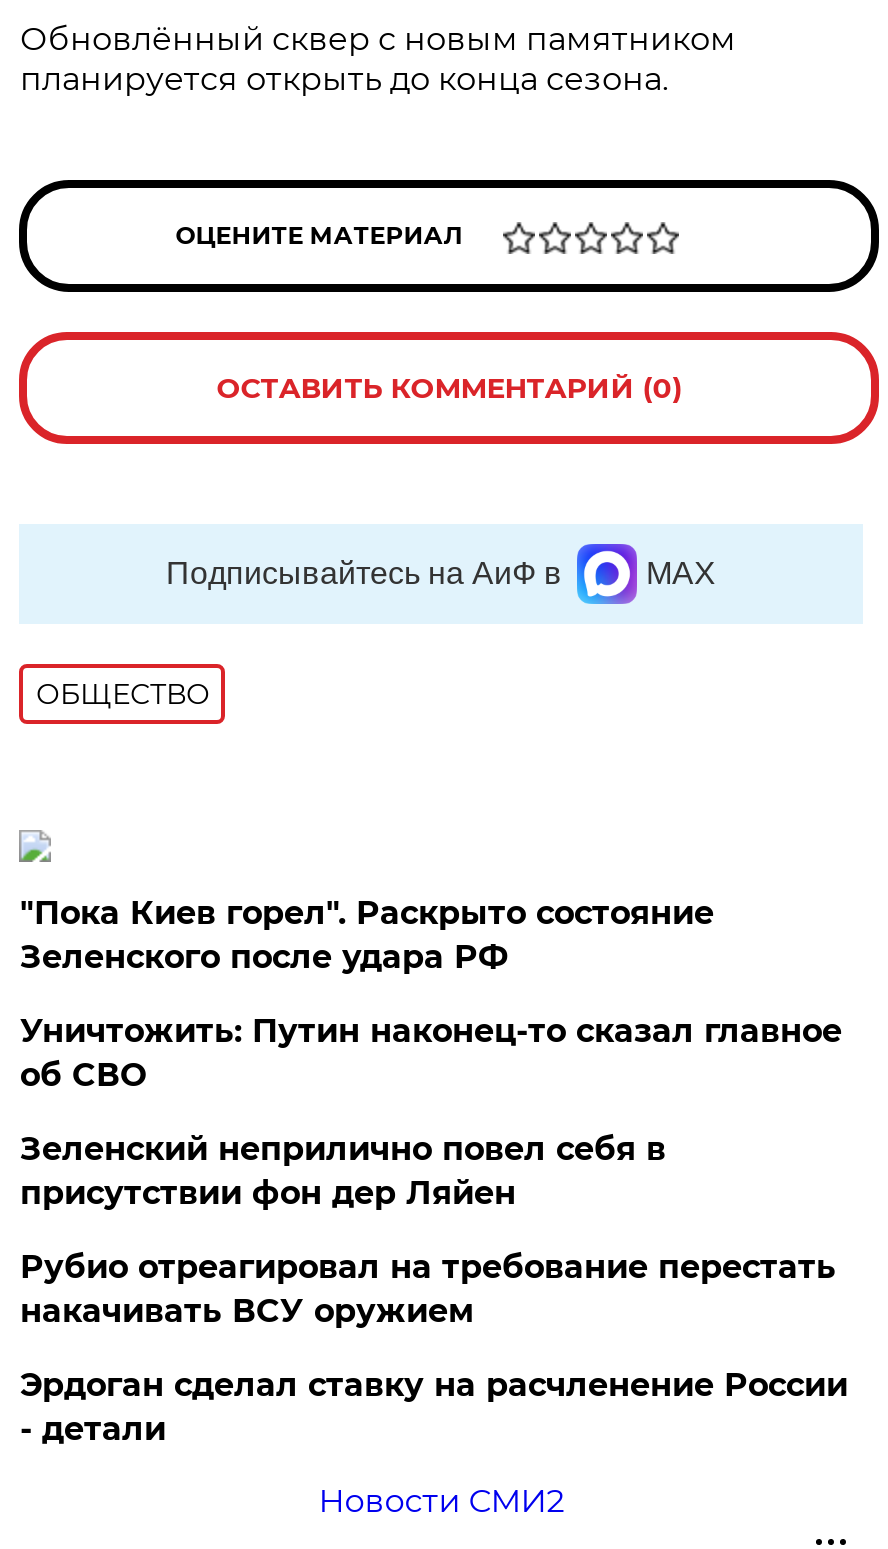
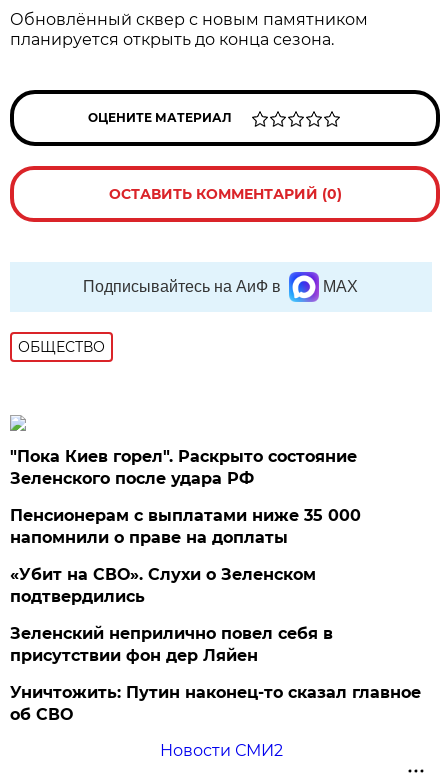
+ Пенсионерам с выплатами ниже 35 000
+ напомнили о праве на доплаты
+ «Убит на СВО». Слухи о Зеленском
+ подтвердились

moved down: Уничтожить: Путин наконец-то сказал главное | об СВО

moved down: Зеленский неприлично повел cебя в | присутствии фон дер Ляйен

- Рубио отреагировал на требование перестать
- накачивать ВСУ оружием
- Эрдоган сделал ставку на расчленение России
- - детали
